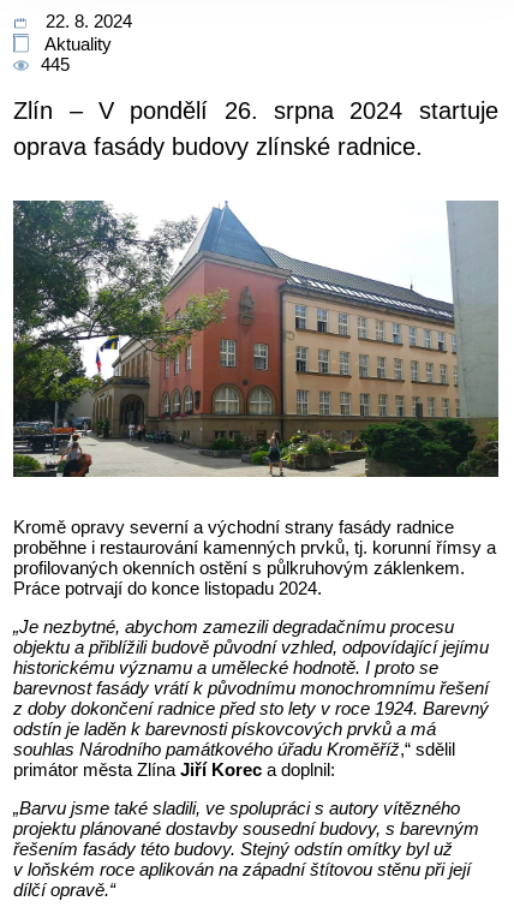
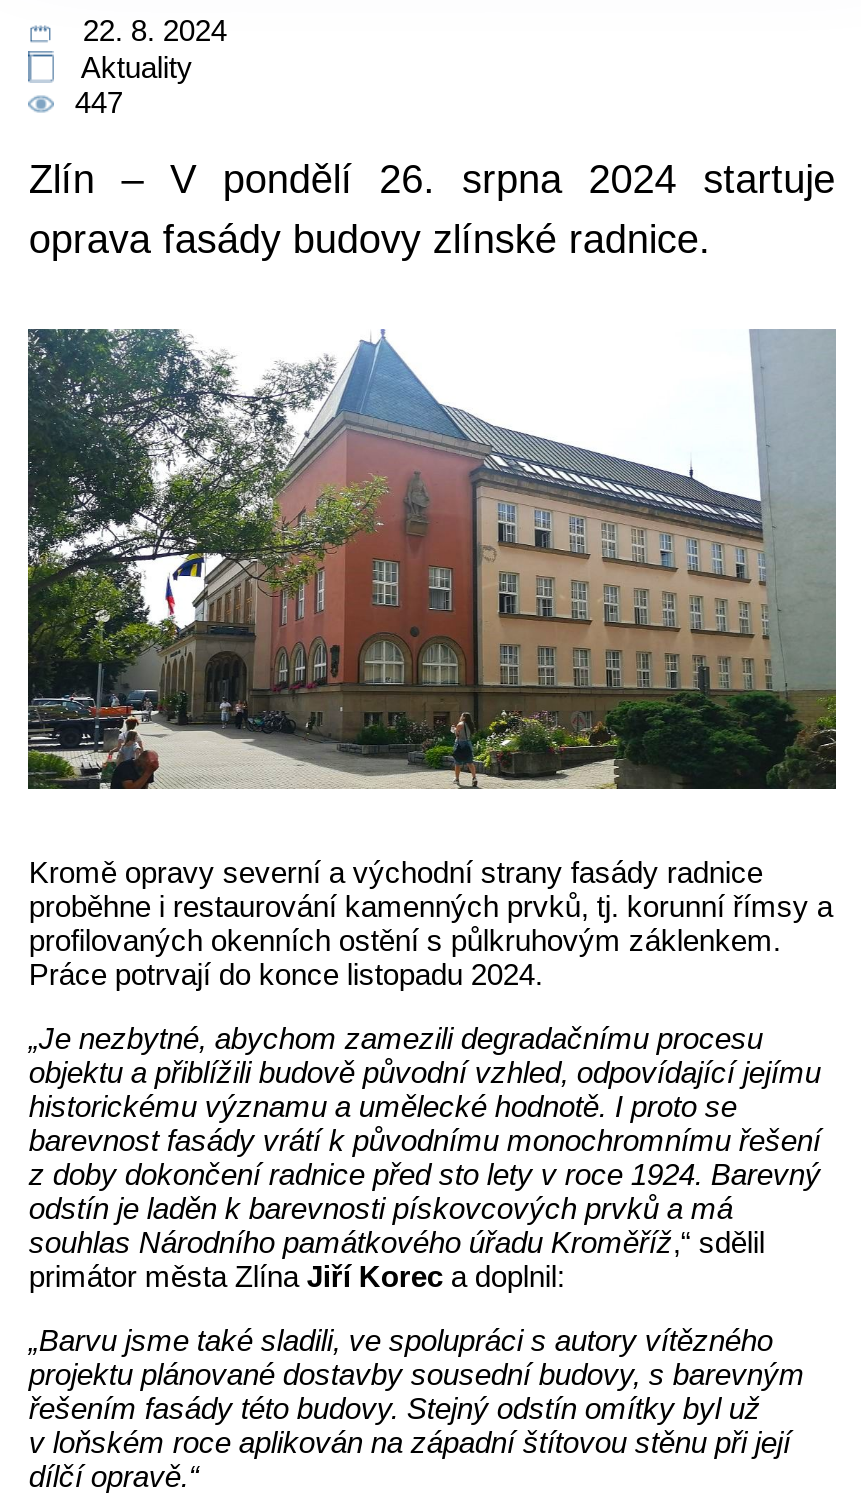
- 445
+ 447
